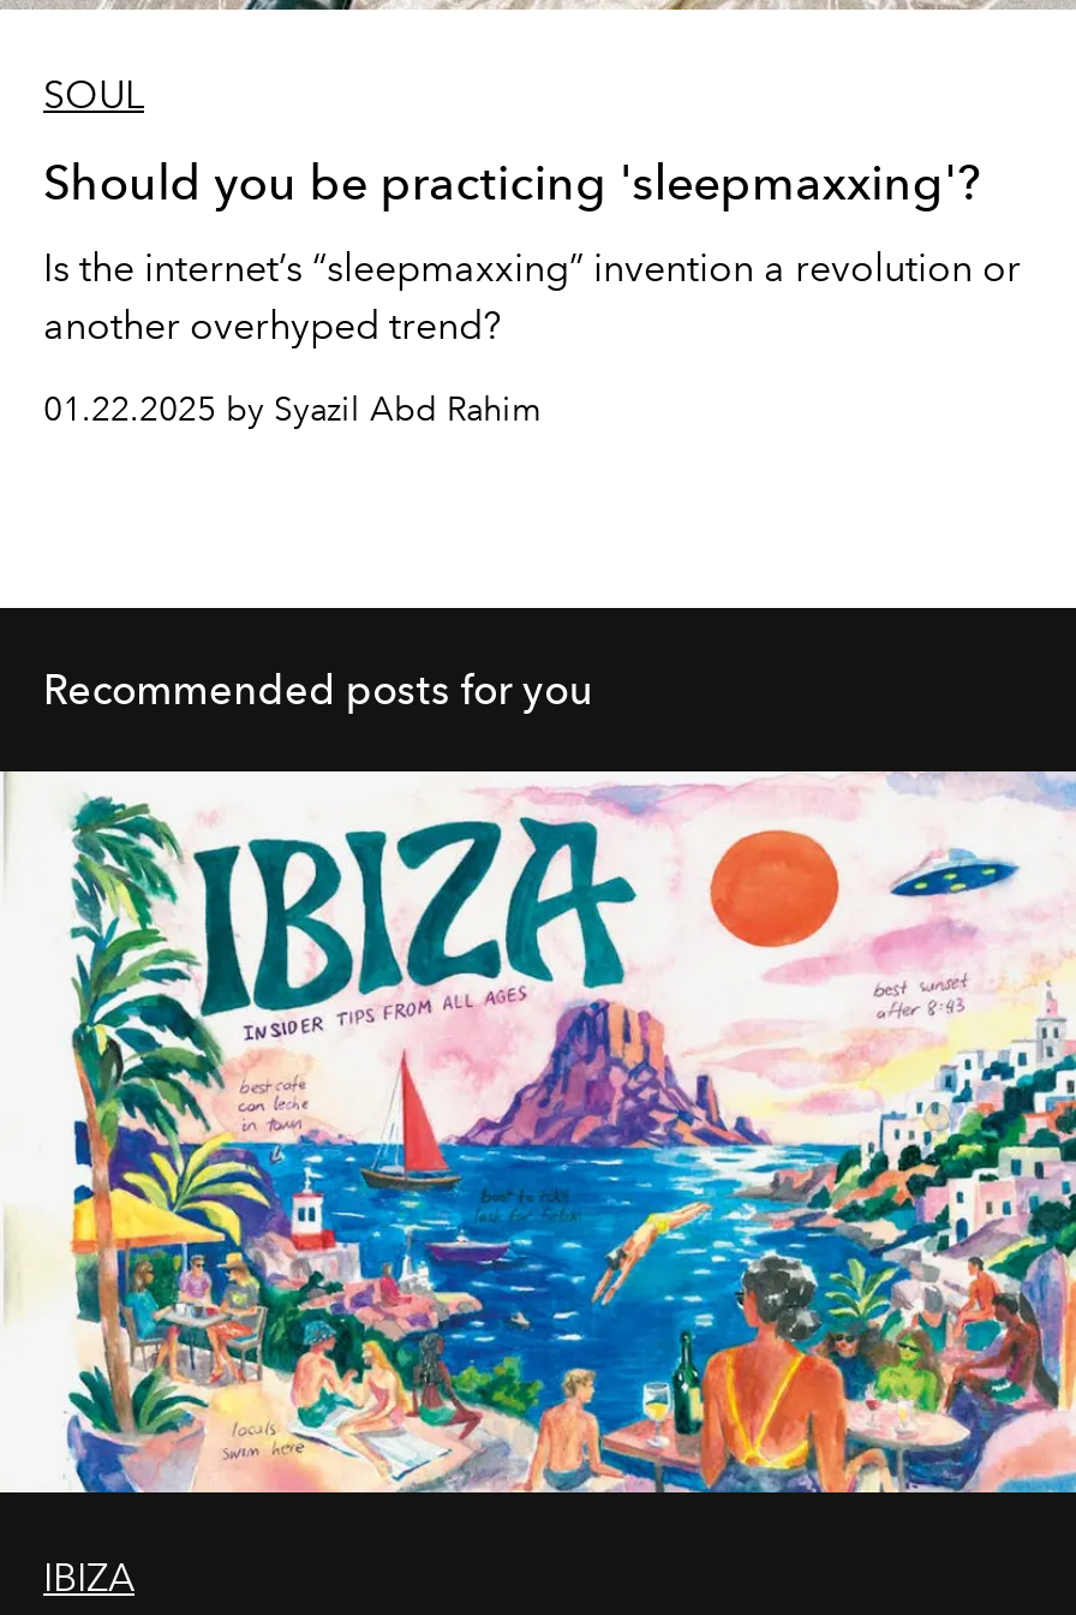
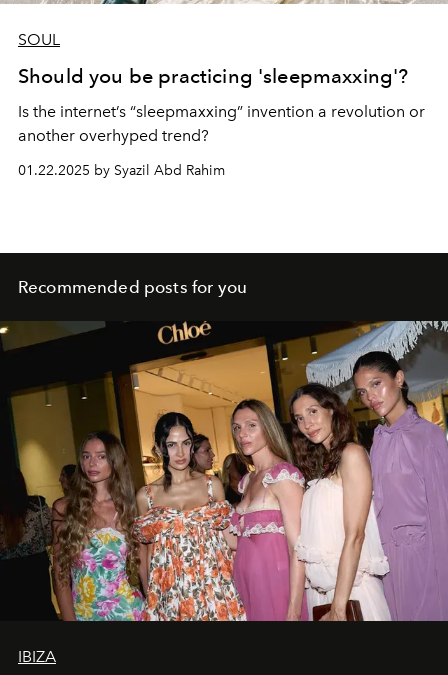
- [image]
+ [image]
